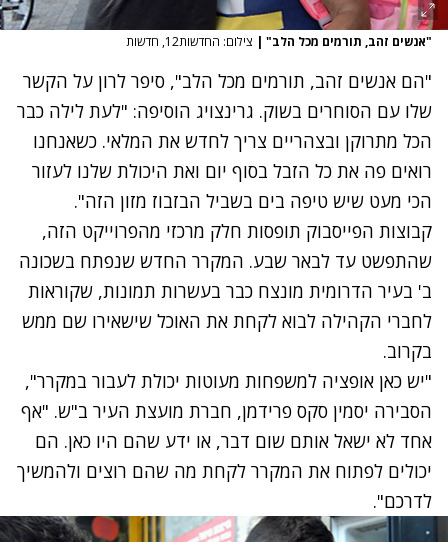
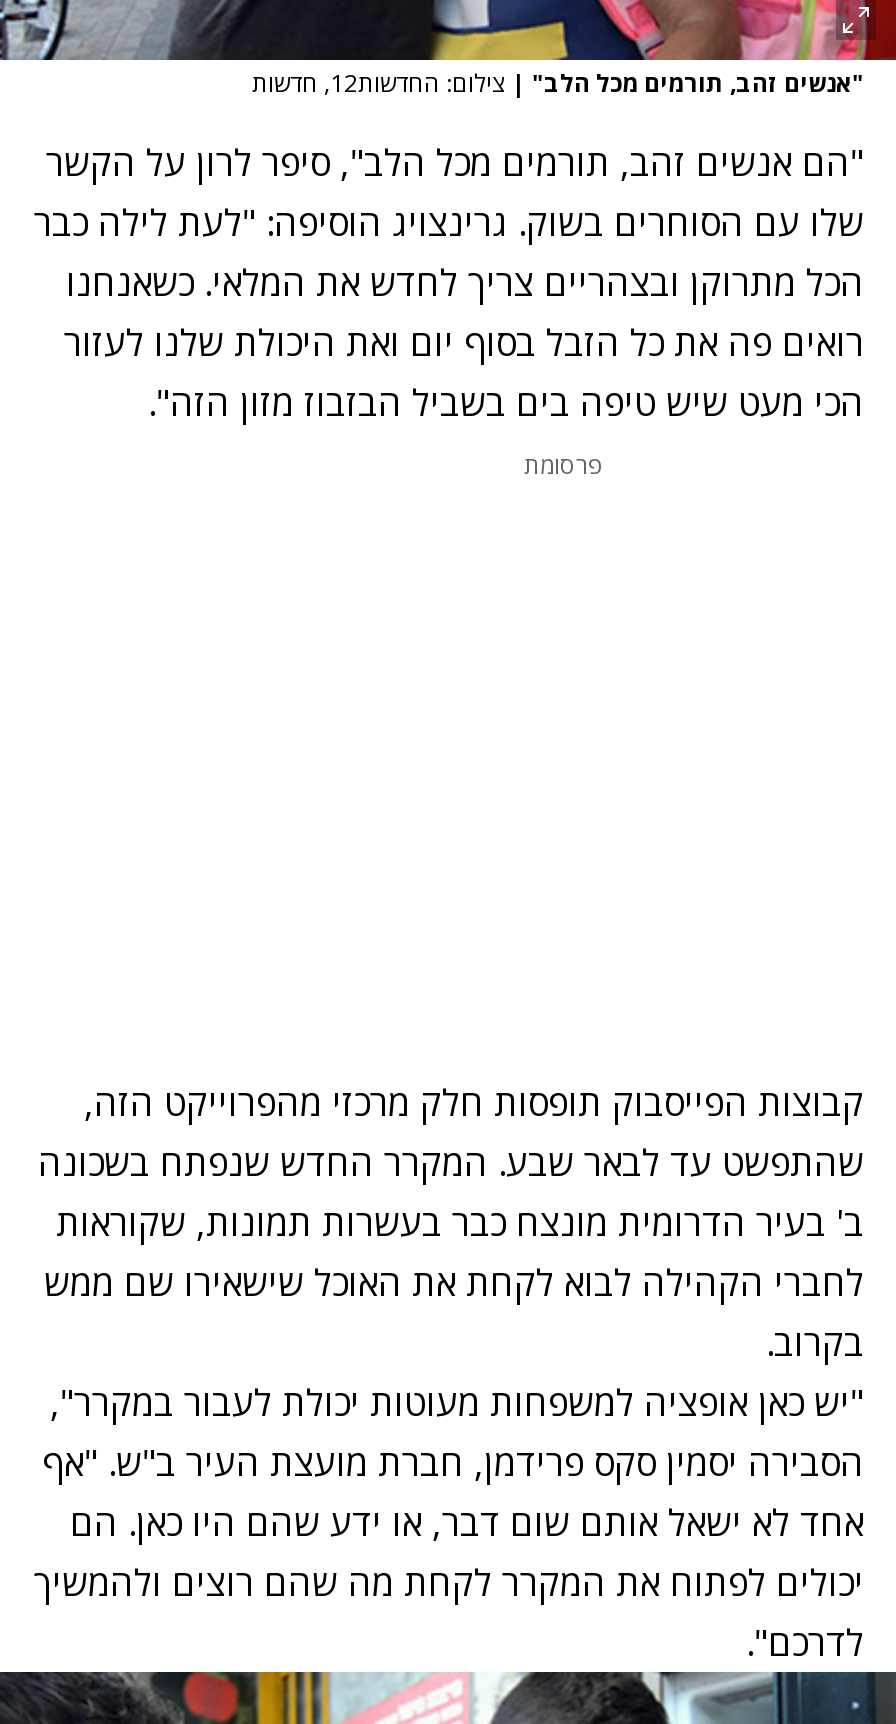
+ פרסומת
